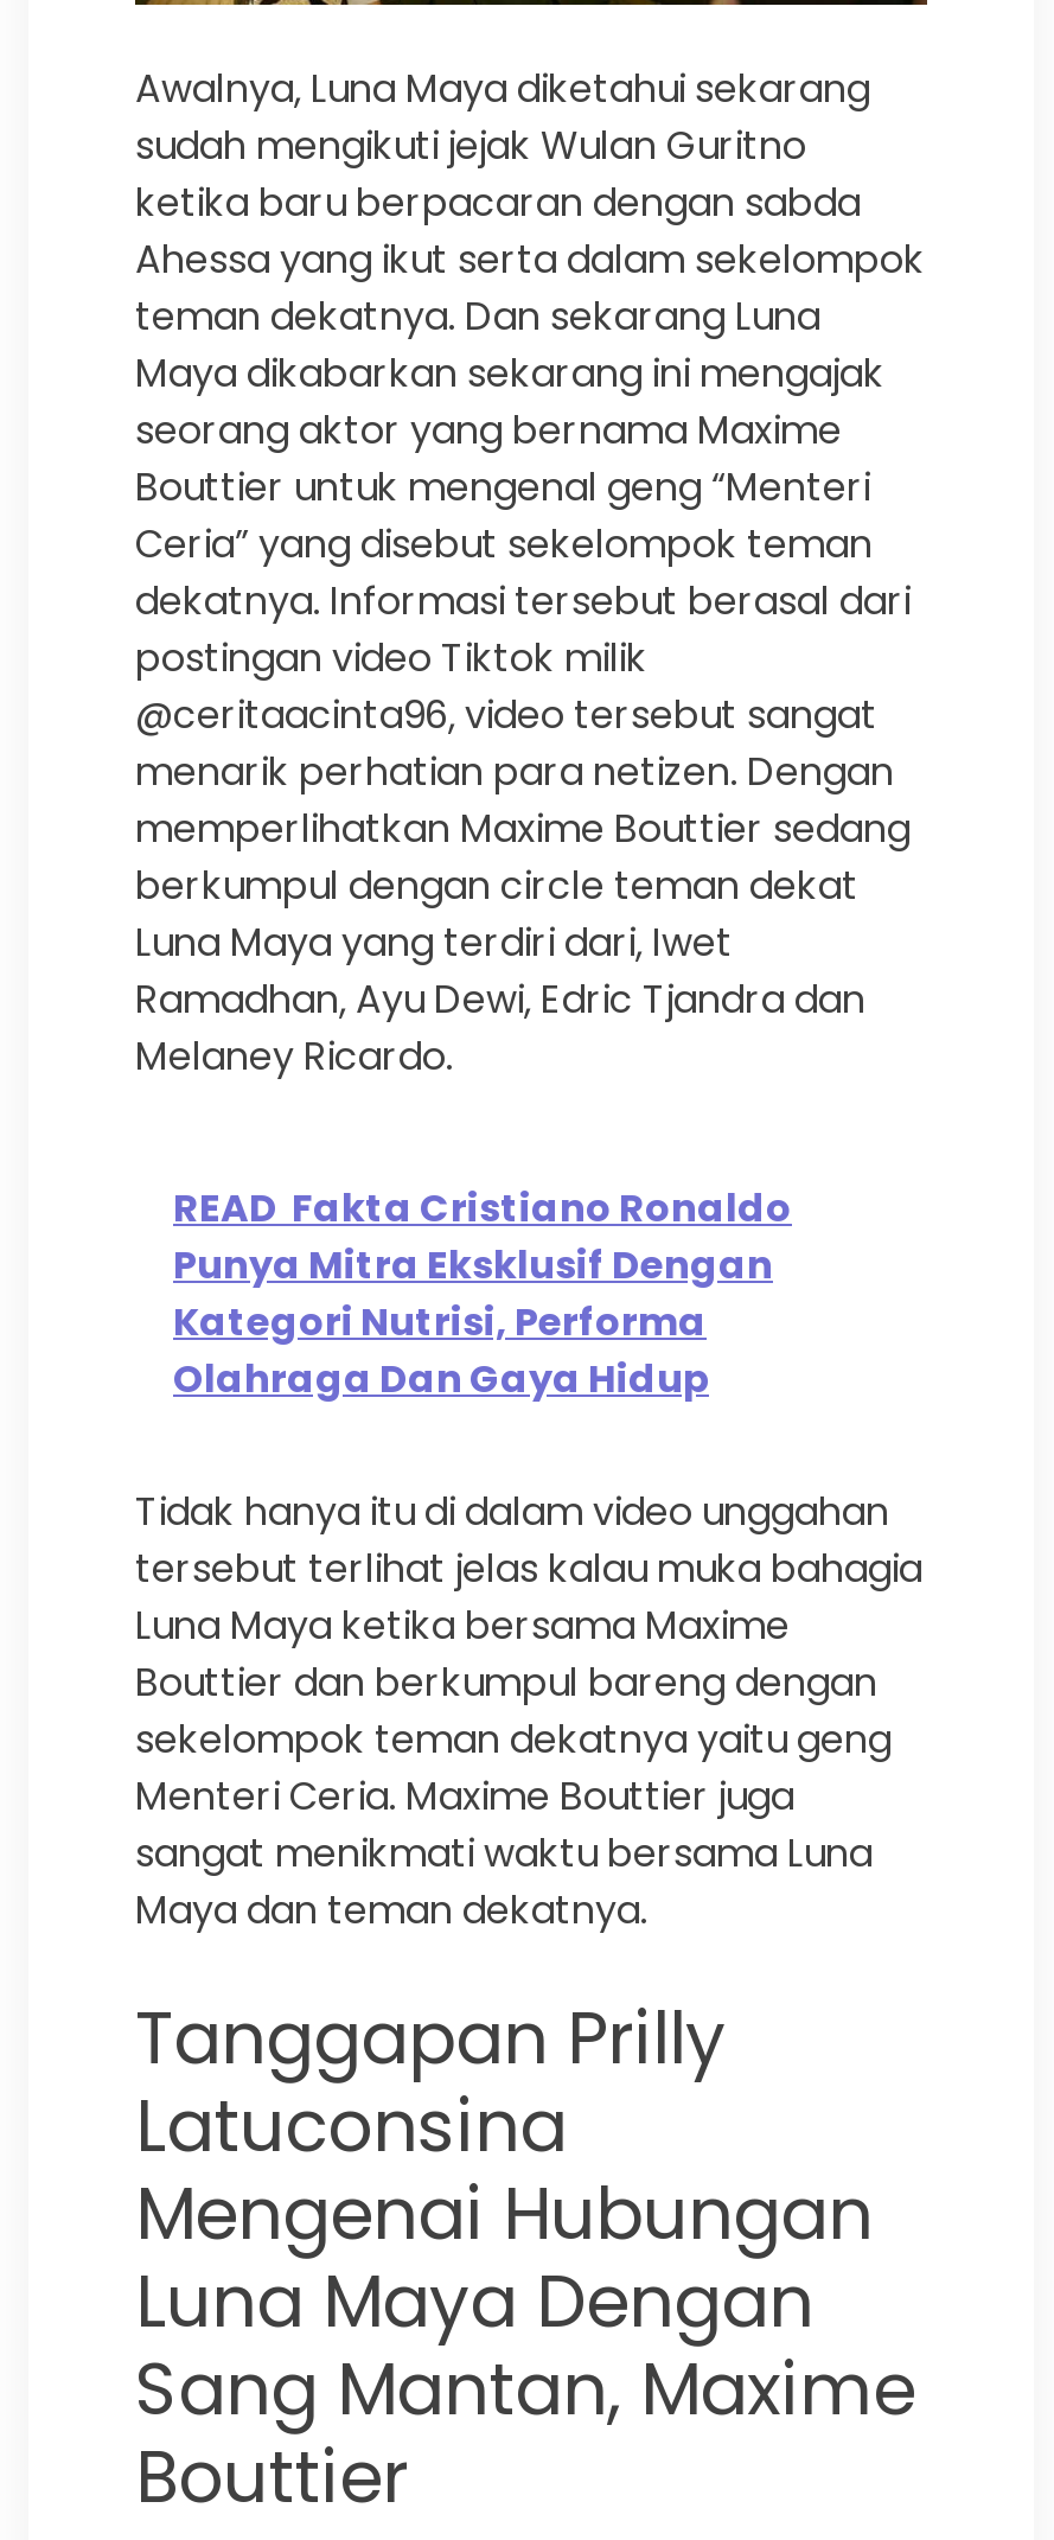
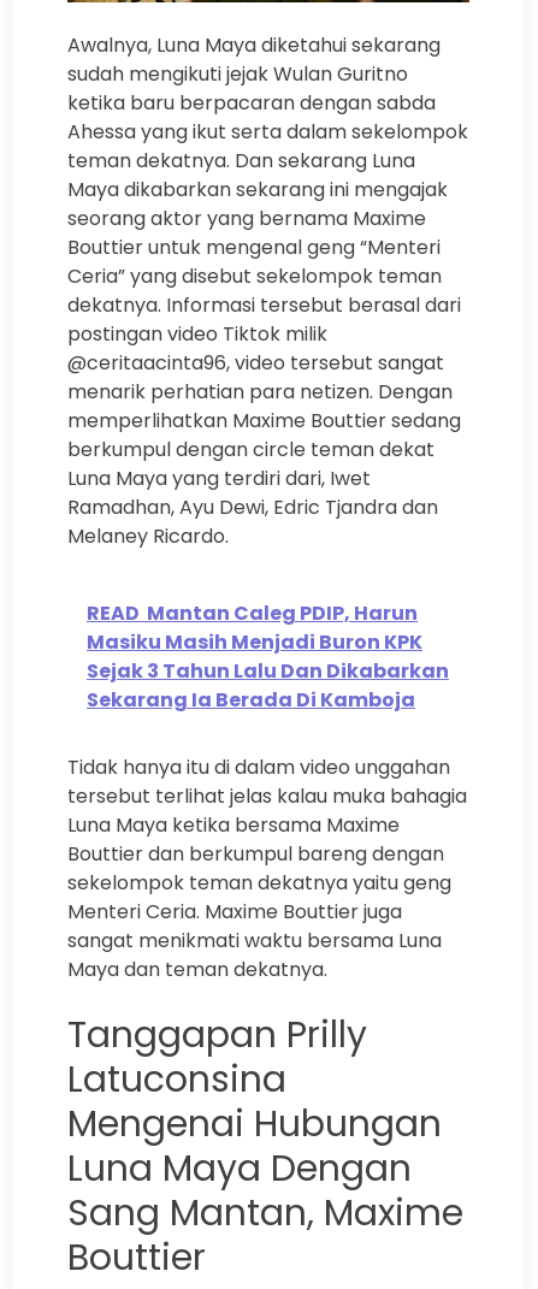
- READ Fakta Cristiano Ronaldo
- Punya Mitra Eksklusif Dengan
- Kategori Nutrisi, Performa
- Olahraga Dan Gaya Hidup
+ READ Mantan Caleg PDIP, Harun
+ Masiku Masih Menjadi Buron KPK
+ Sejak 3 Tahun Lalu Dan Dikabarkan
+ Sekarang Ia Berada Di Kamboja
